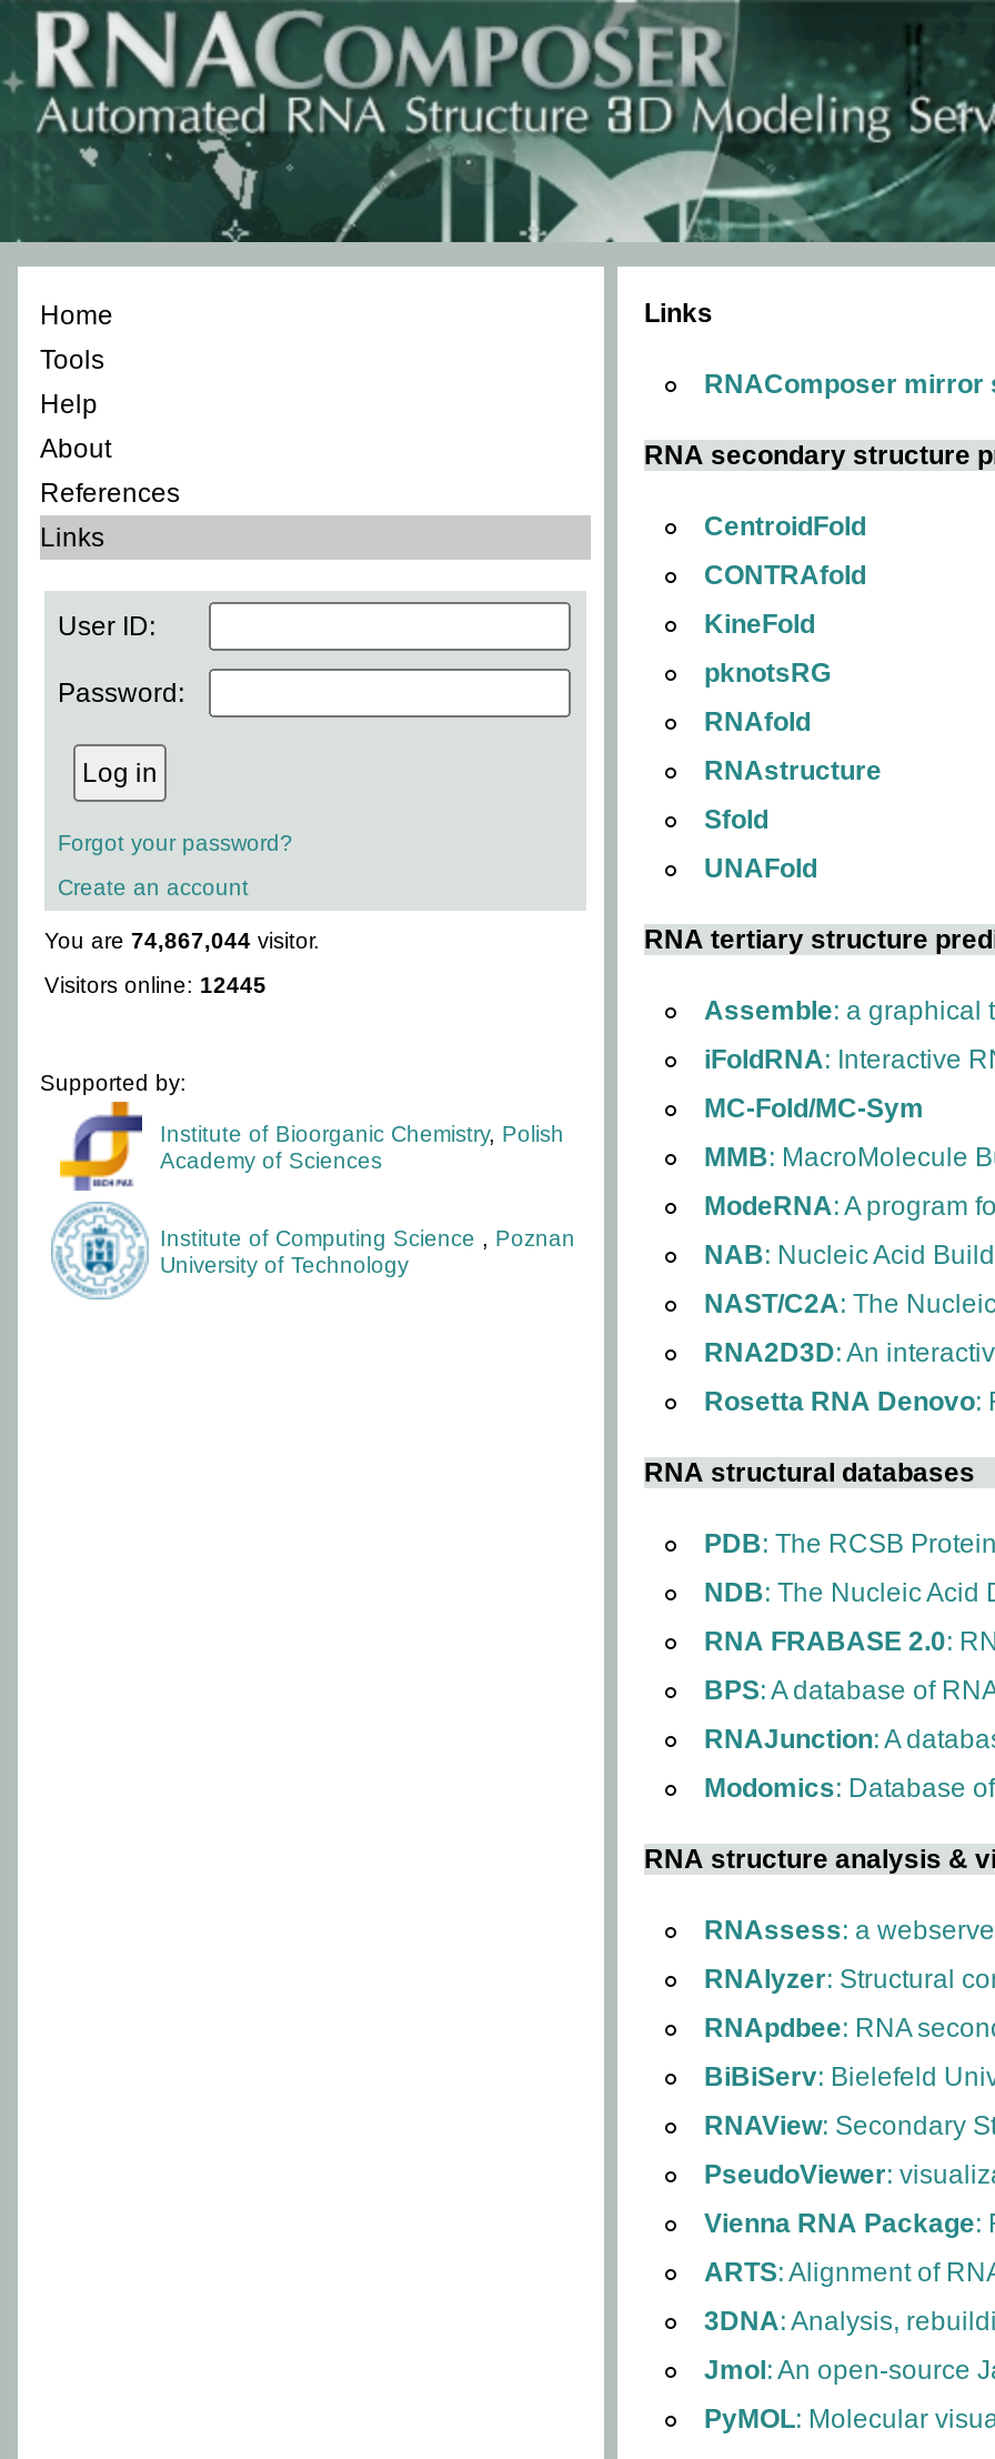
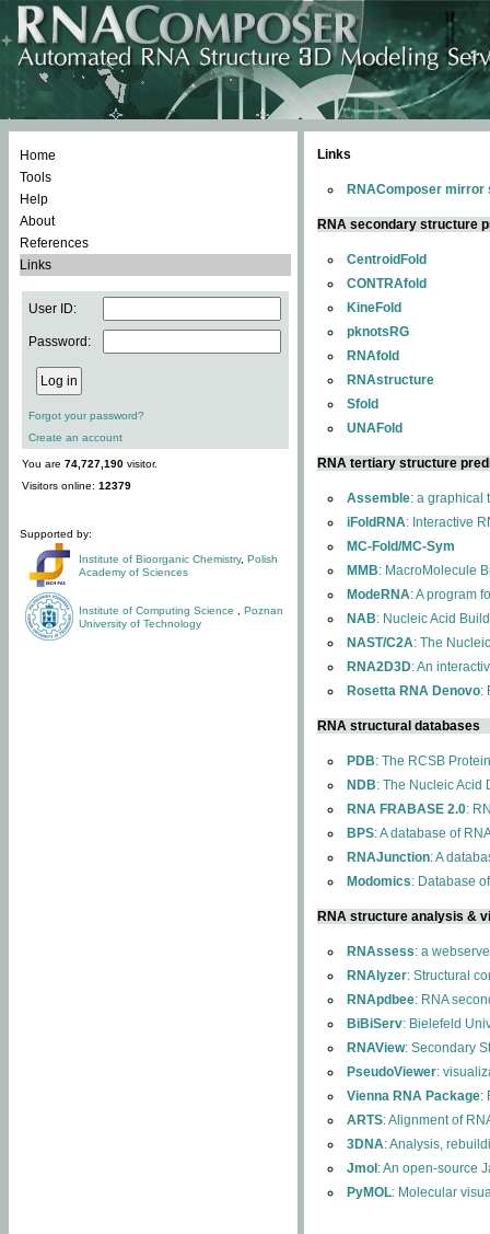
- You are 74,867,044 visitor.
+ You are 74,727,190 visitor.

- Visitors online: 12445
+ Visitors online: 12379
